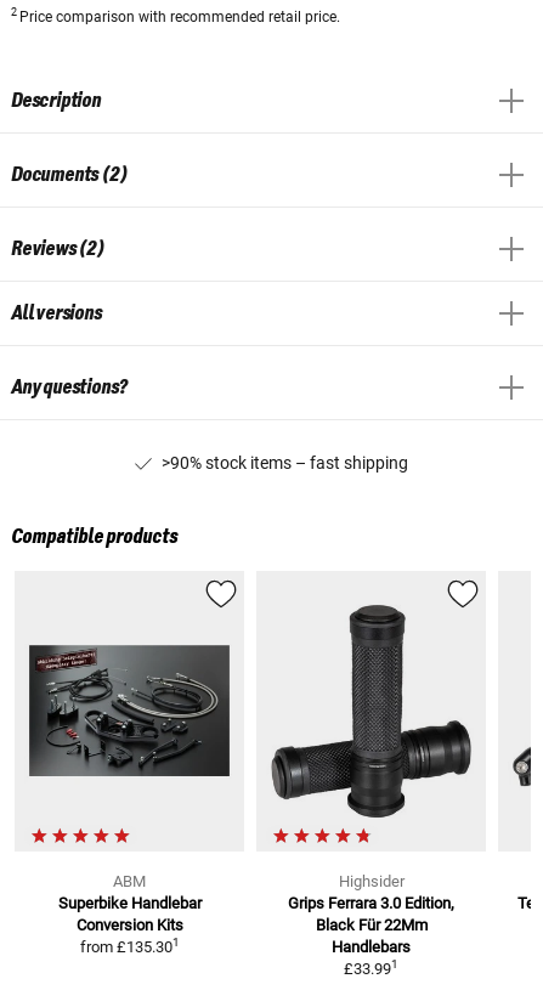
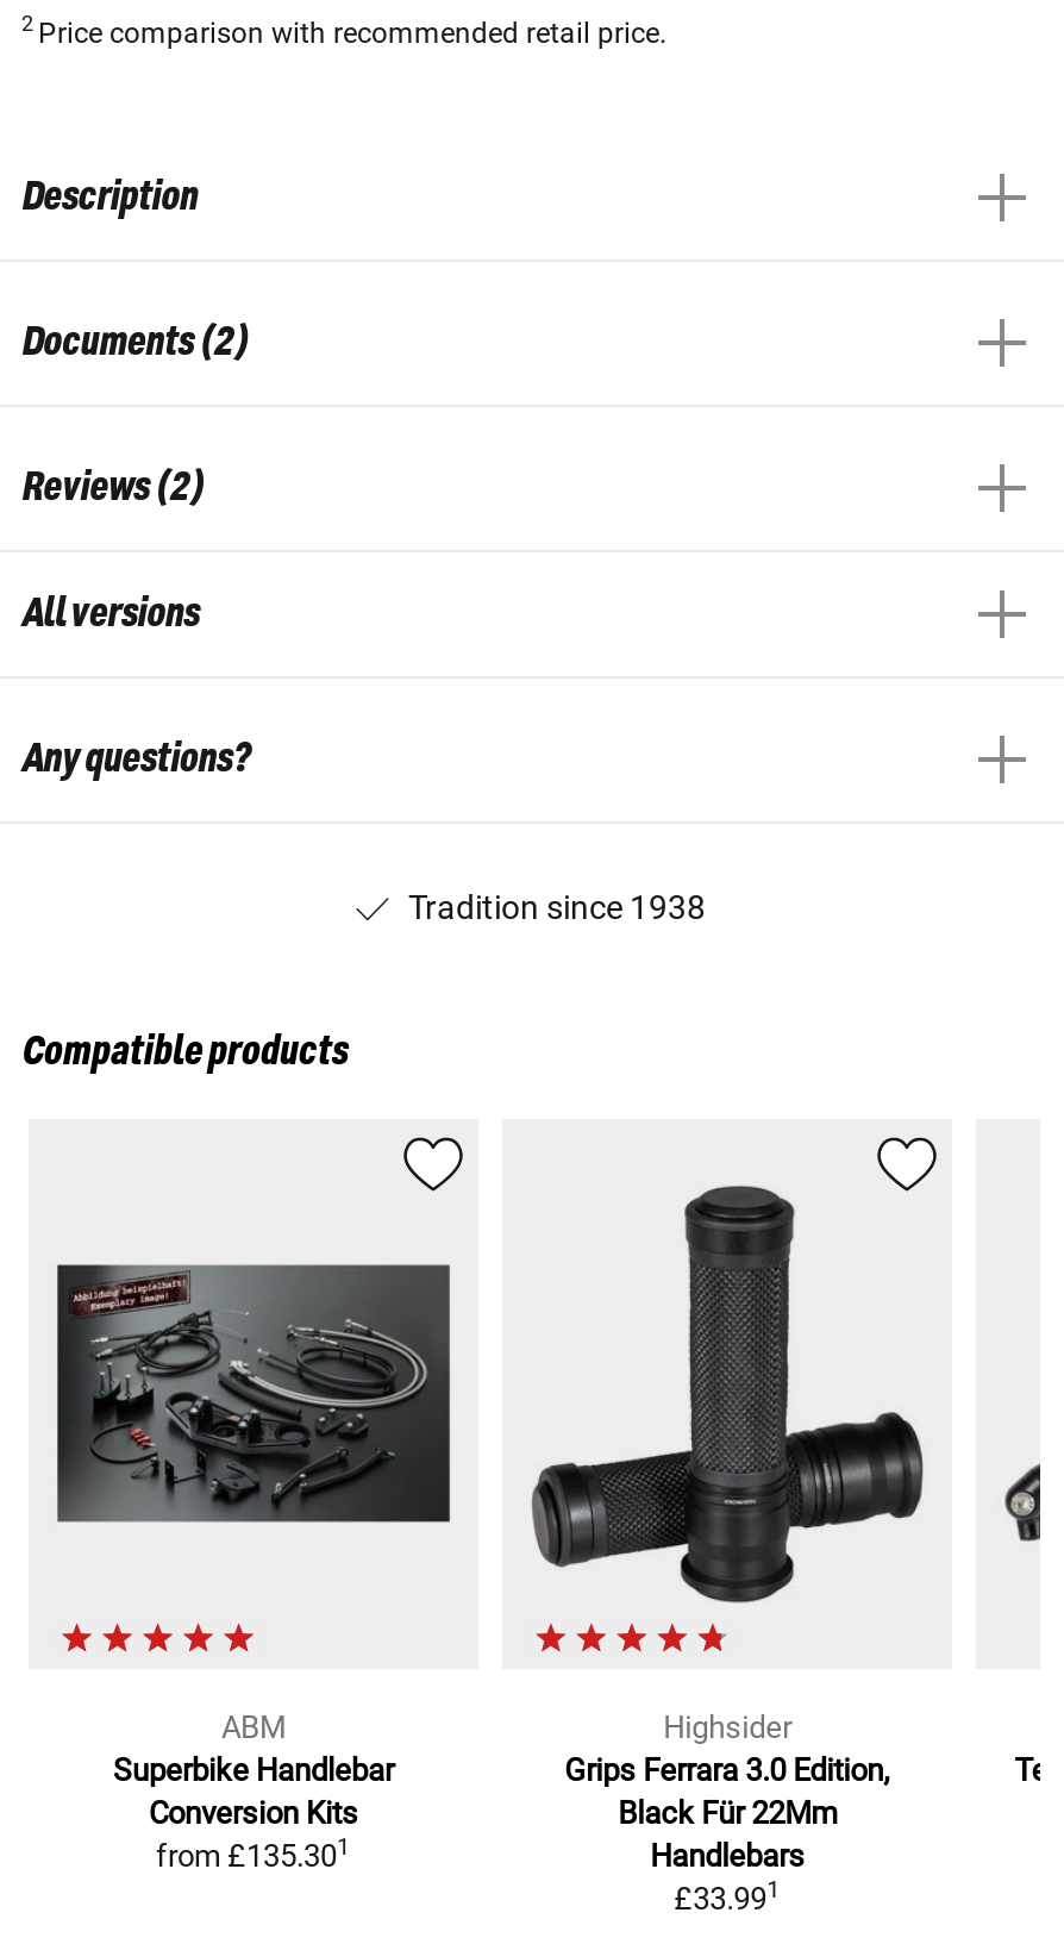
- >90% stock items – fast shipping
+ Tradition since 1938
